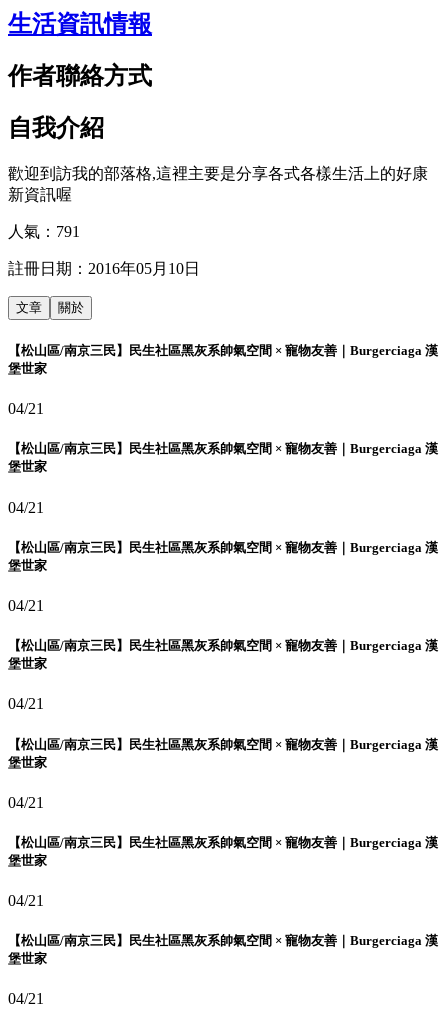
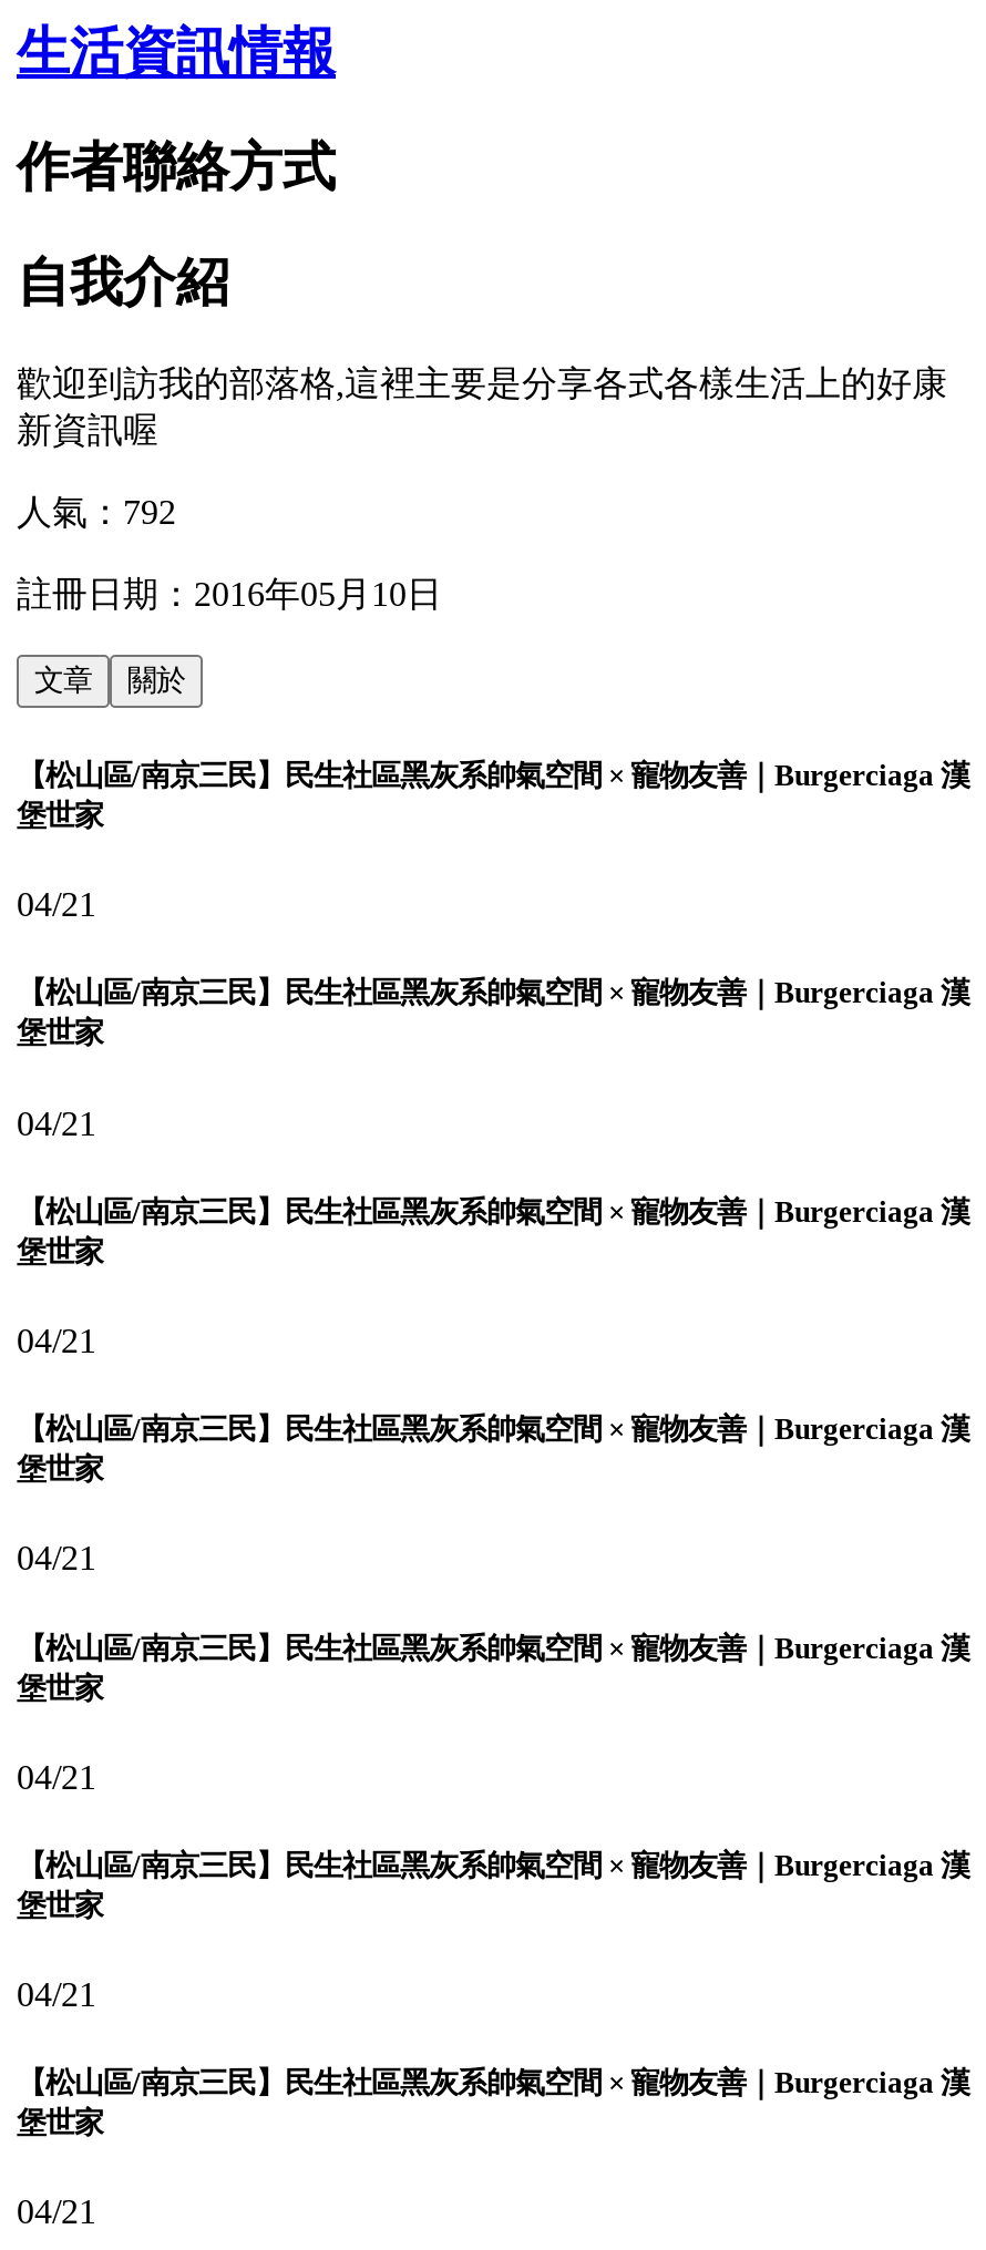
- 人氣：791
+ 人氣：792
